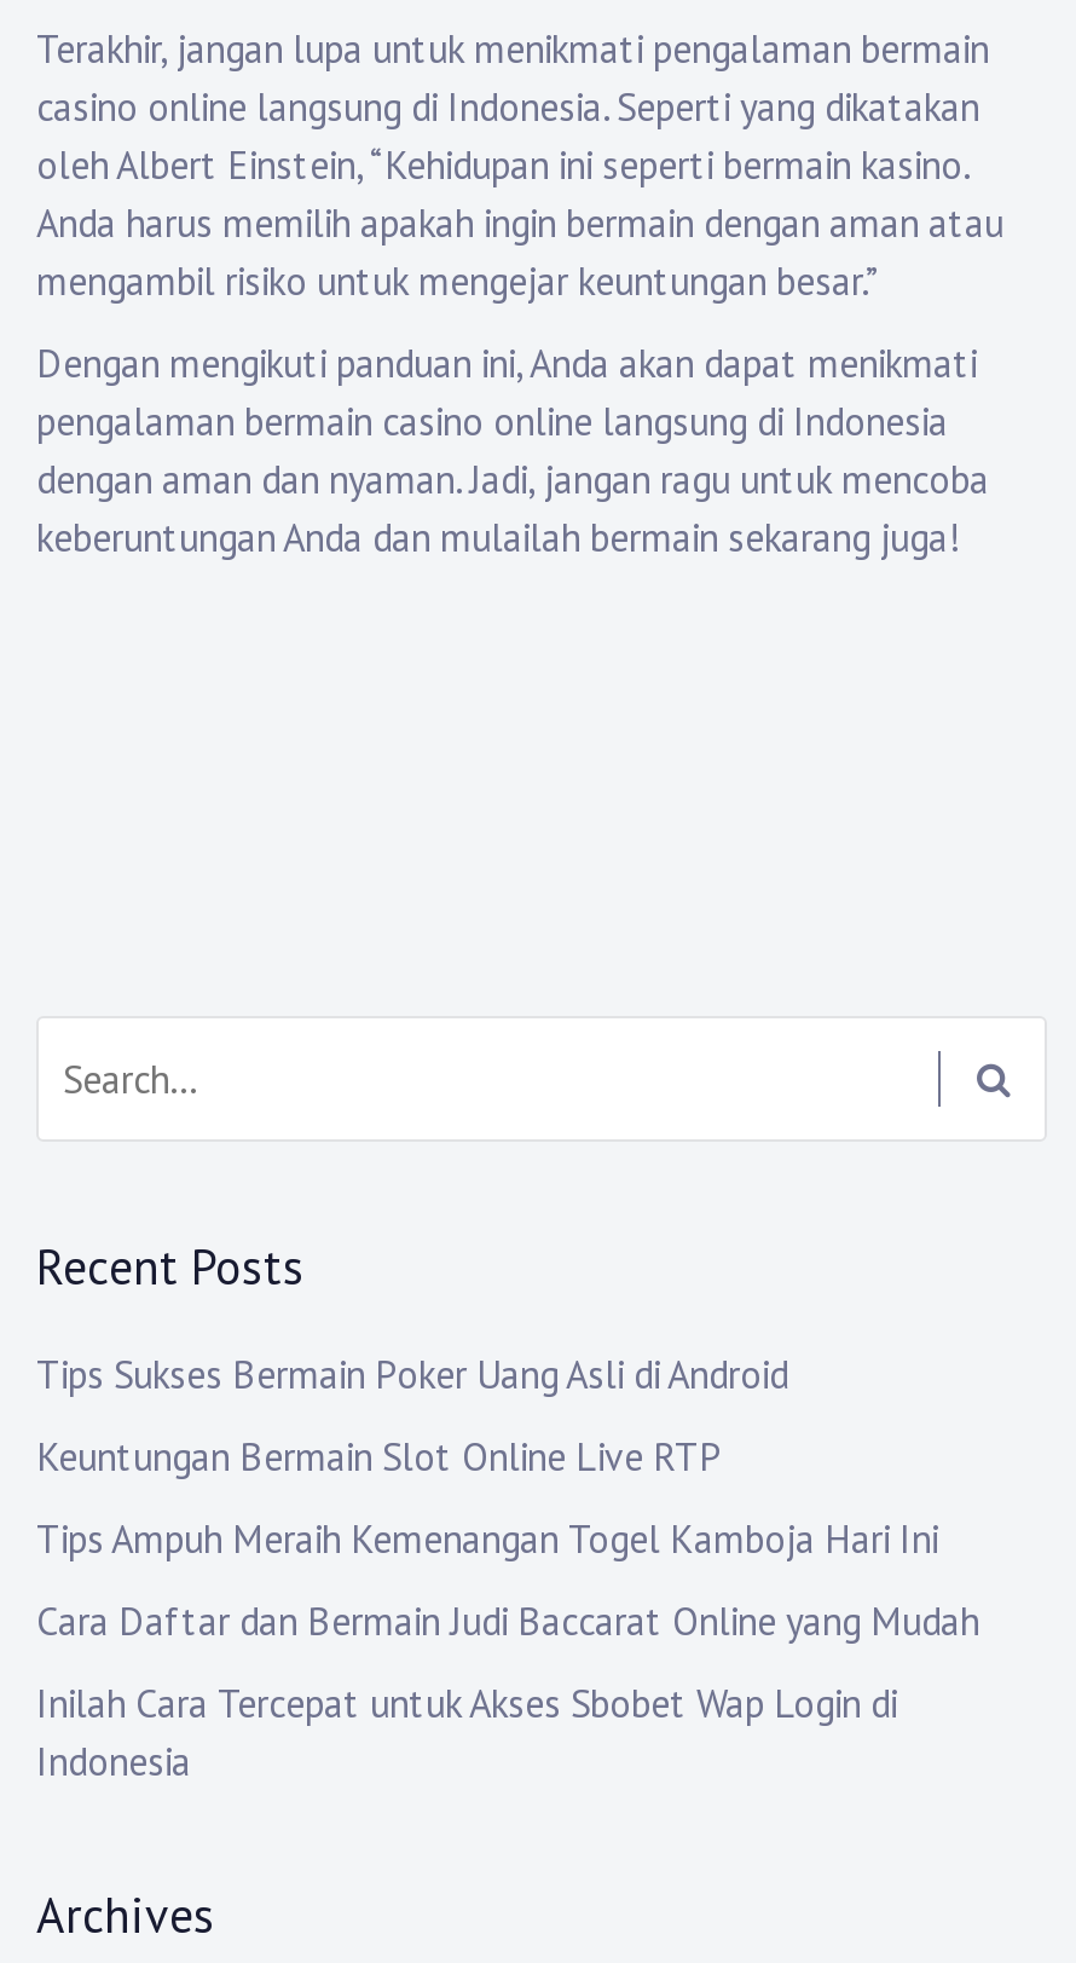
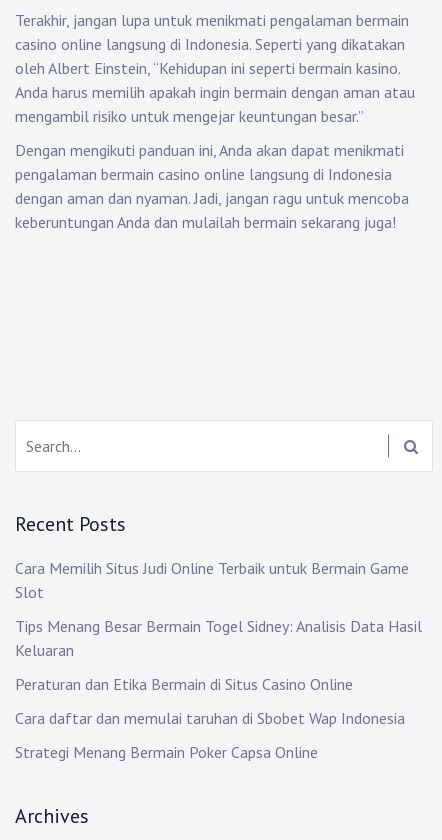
- Tips Sukses Bermain Poker Uang Asli di Android
+ Cara Memilih Situs Judi Online Terbaik untuk Bermain Game
+ Slot

- Keuntungan Bermain Slot Online Live RTP
+ Tips Menang Besar Bermain Togel Sidney: Analisis Data Hasil
+ Keluaran

- Tips Ampuh Meraih Kemenangan Togel Kamboja Hari Ini
+ Peraturan dan Etika Bermain di Situs Casino Online

- Cara Daftar dan Bermain Judi Baccarat Online yang Mudah
+ Cara daftar dan memulai taruhan di Sbobet Wap Indonesia

- Inilah Cara Tercepat untuk Akses Sbobet Wap Login di
- Indonesia
+ Strategi Menang Bermain Poker Capsa Online
